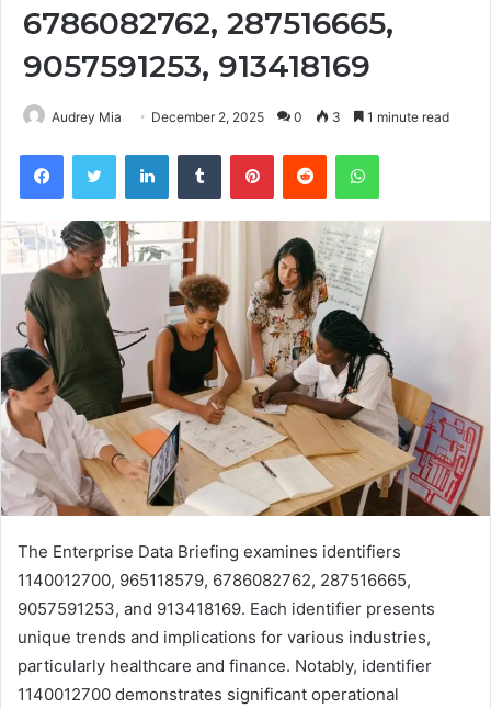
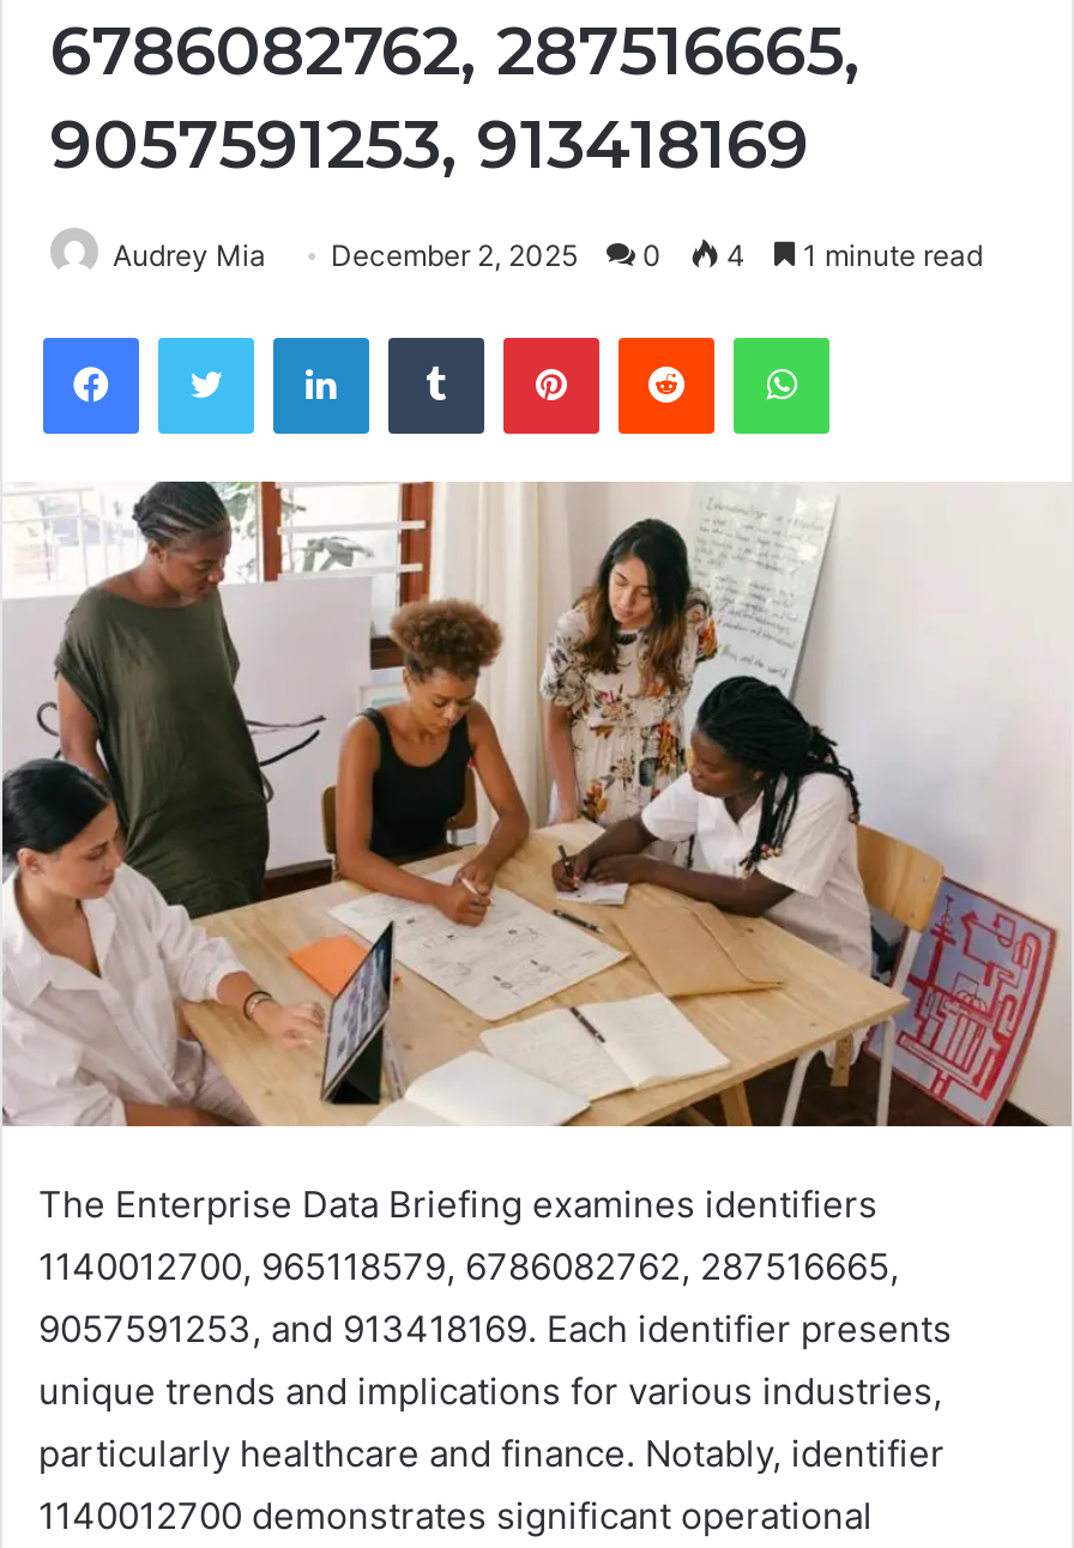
- Audrey Mia December 2, 2025 0 3 1 minute read
+ Audrey Mia December 2, 2025 0 4 1 minute read
